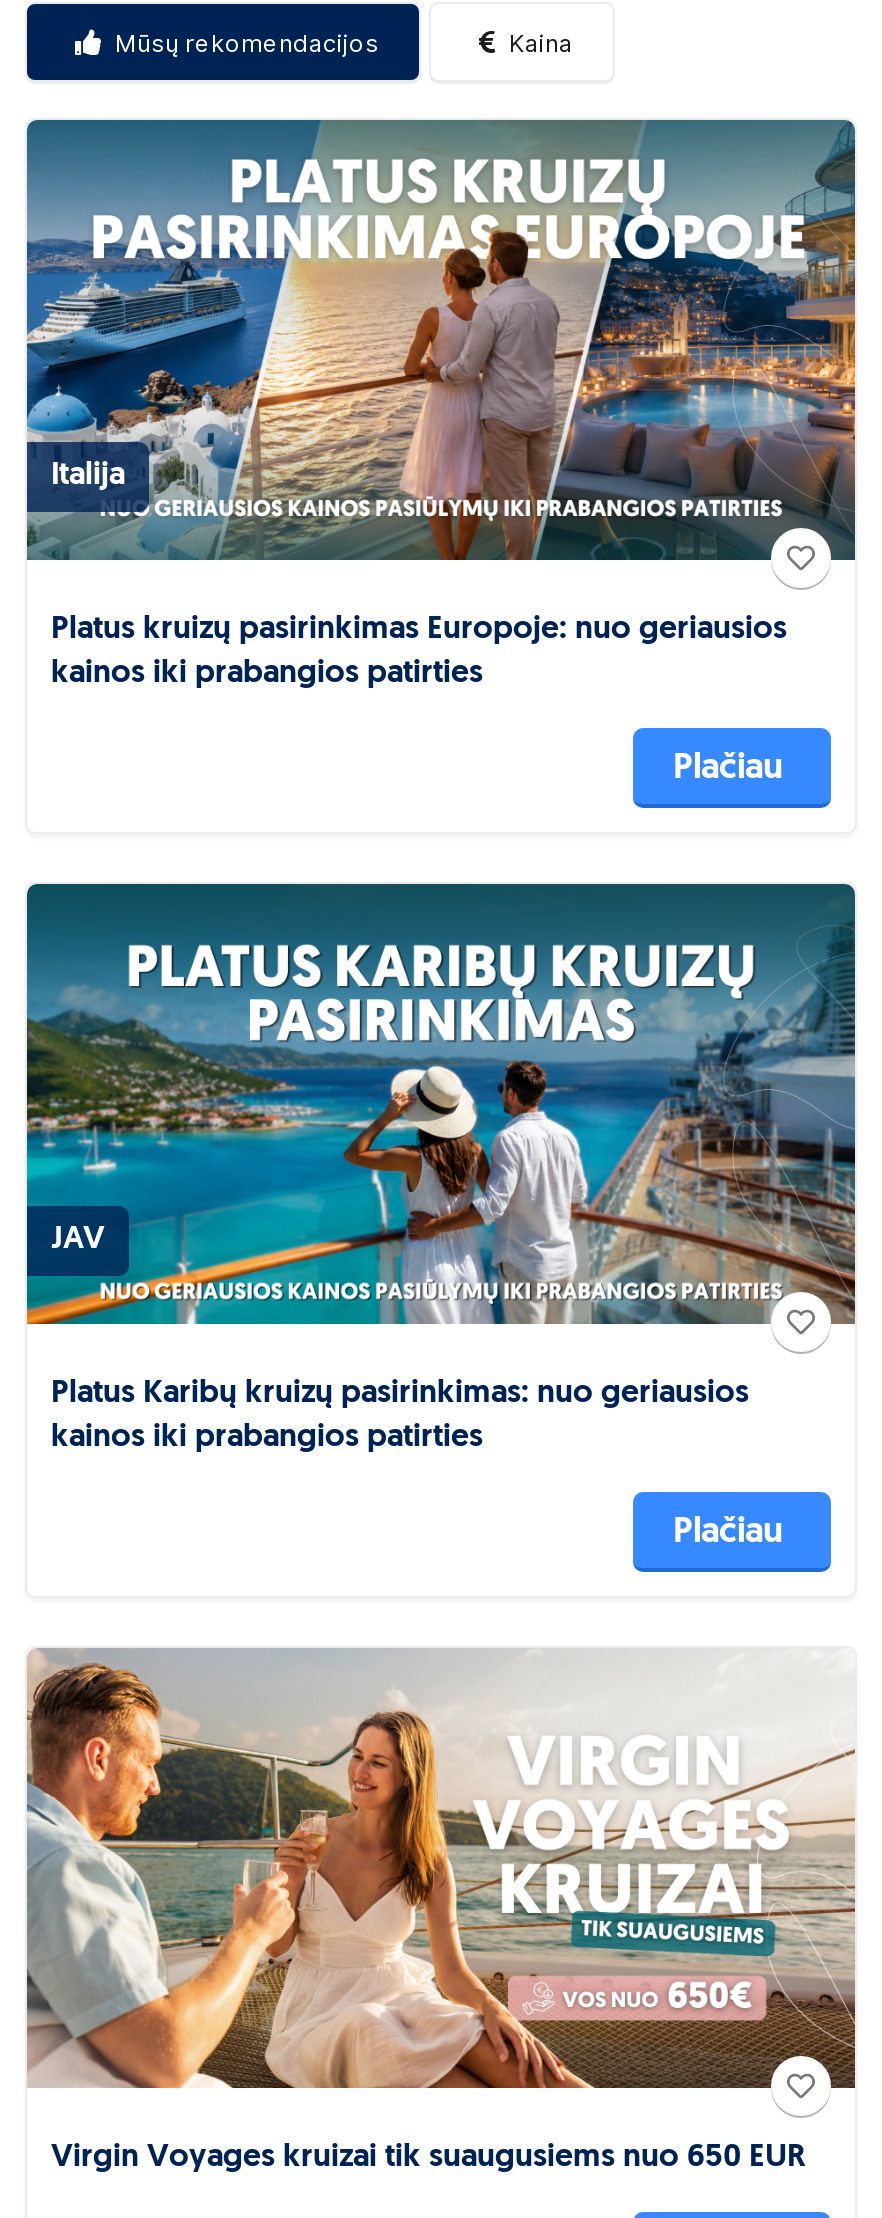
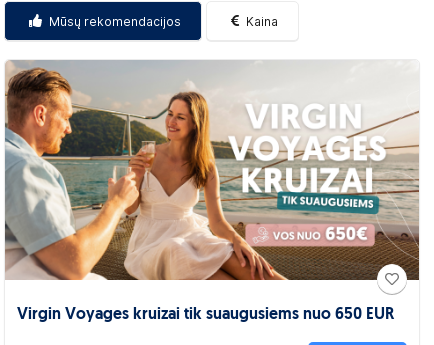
- [image]
- Italija

- Platus kruizų pasirinkimas Europoje: nuo geriausios
- kainos iki prabangios patirties
- Plačiau

- [image]
- JAV

- Platus Karibų kruizų pasirinkimas: nuo geriausios
- kainos iki prabangios patirties
- Plačiau
